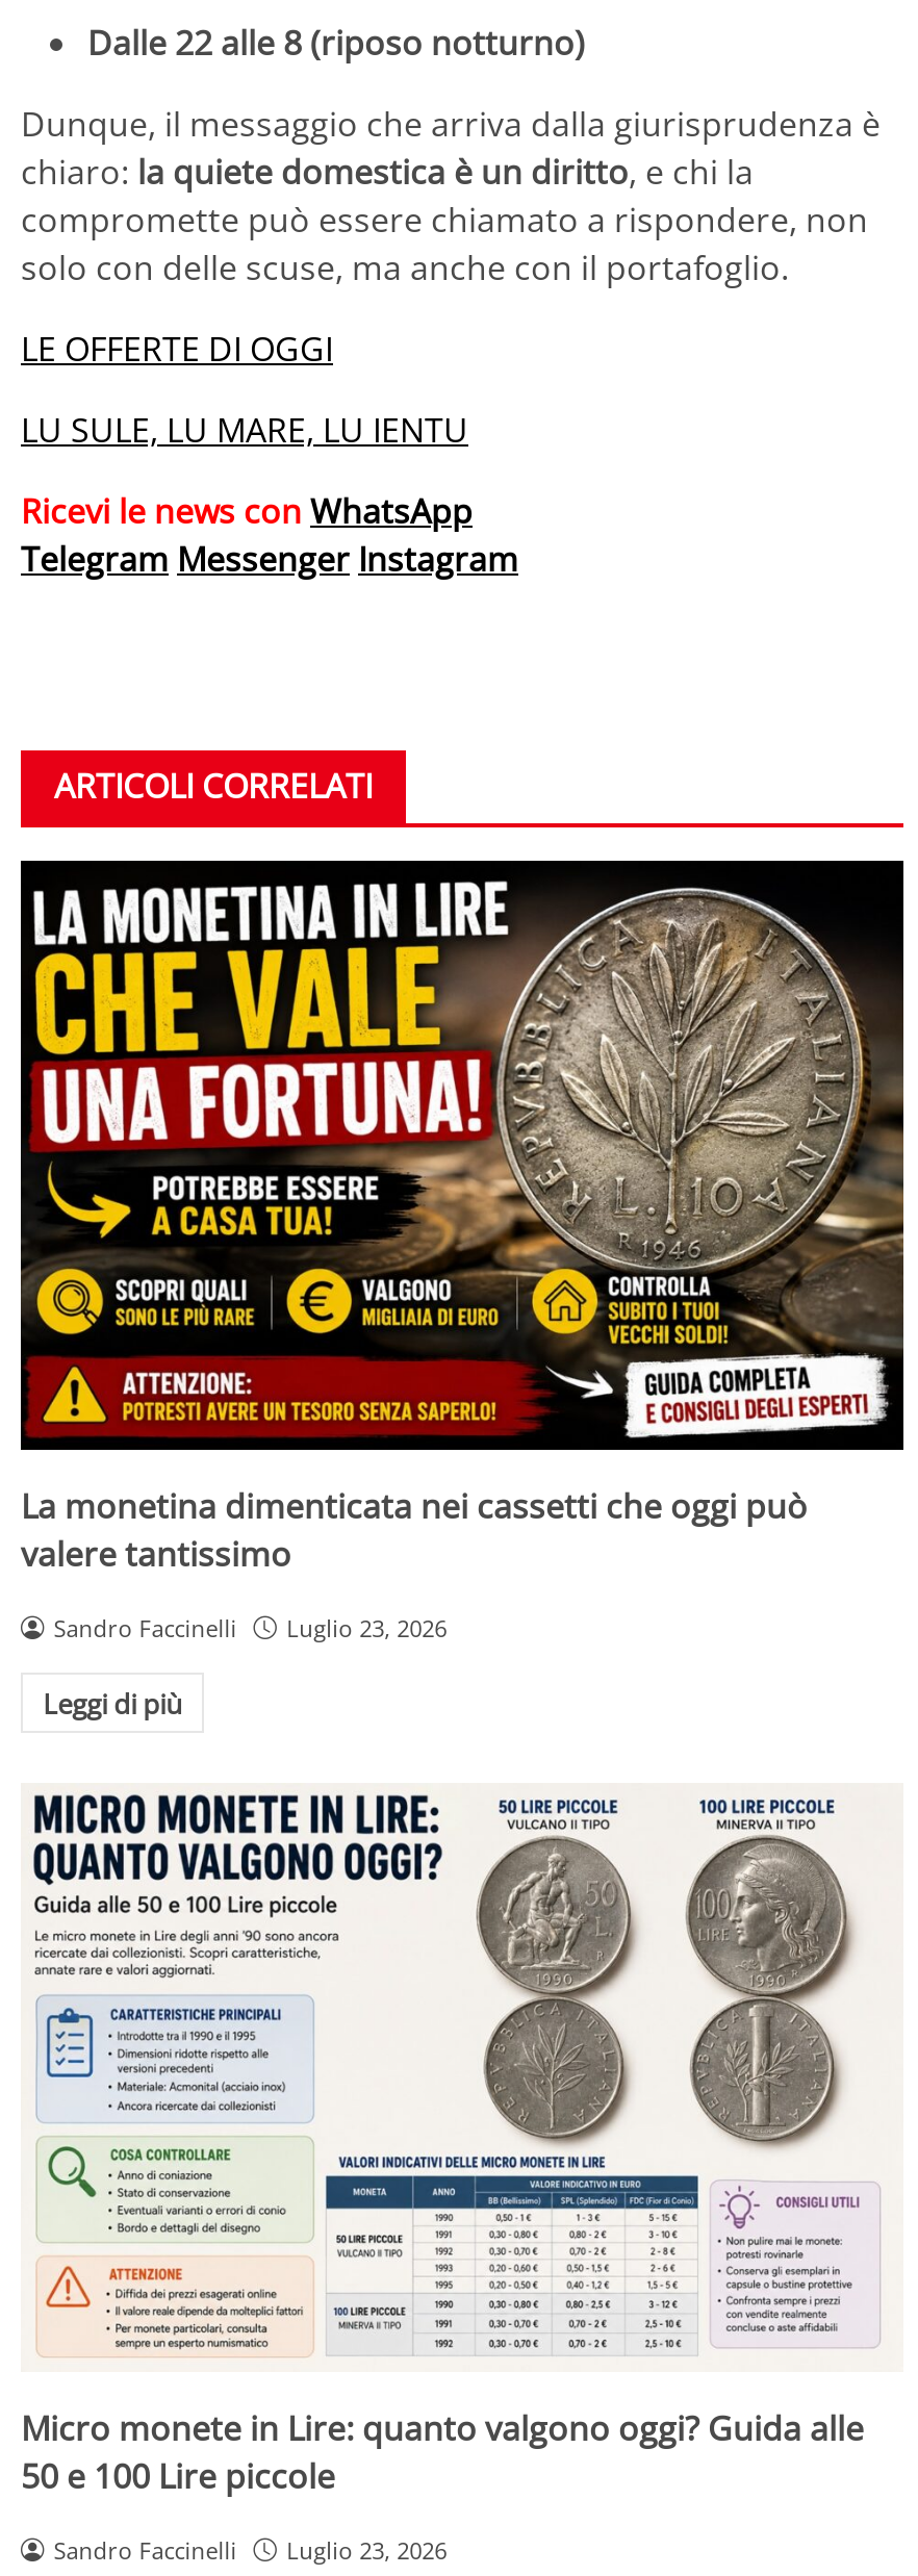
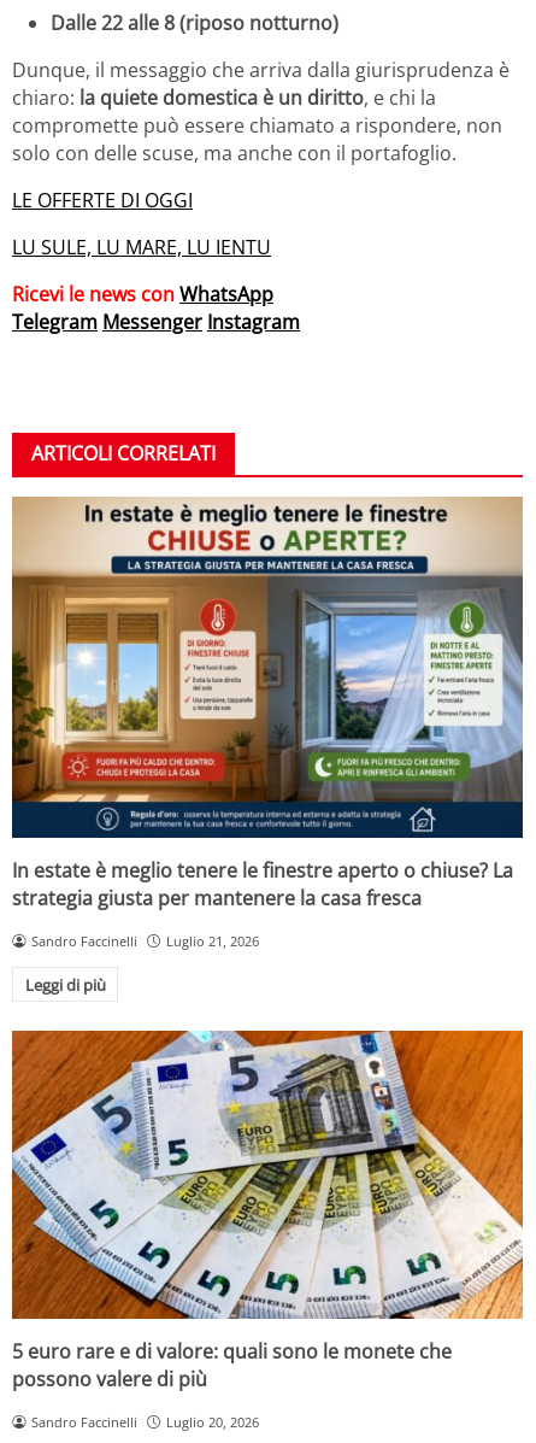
- [image]
- La monetina dimenticata nei cassetti che oggi può
- valere tantissimo
+ [image]
+ In estate è meglio tenere le finestre aperto o chiuse? La
+ strategia giusta per mantenere la casa fresca

- Sandro Faccinelli Luglio 23, 2026
+ Sandro Faccinelli Luglio 21, 2026

- [image]
- Micro monete in Lire: quanto valgono oggi? Guida alle
- 50 e 100 Lire piccole
+ [image]
+ 5 euro rare e di valore: quali sono le monete che
+ possono valere di più

- Sandro Faccinelli Luglio 23, 2026
+ Sandro Faccinelli Luglio 20, 2026
